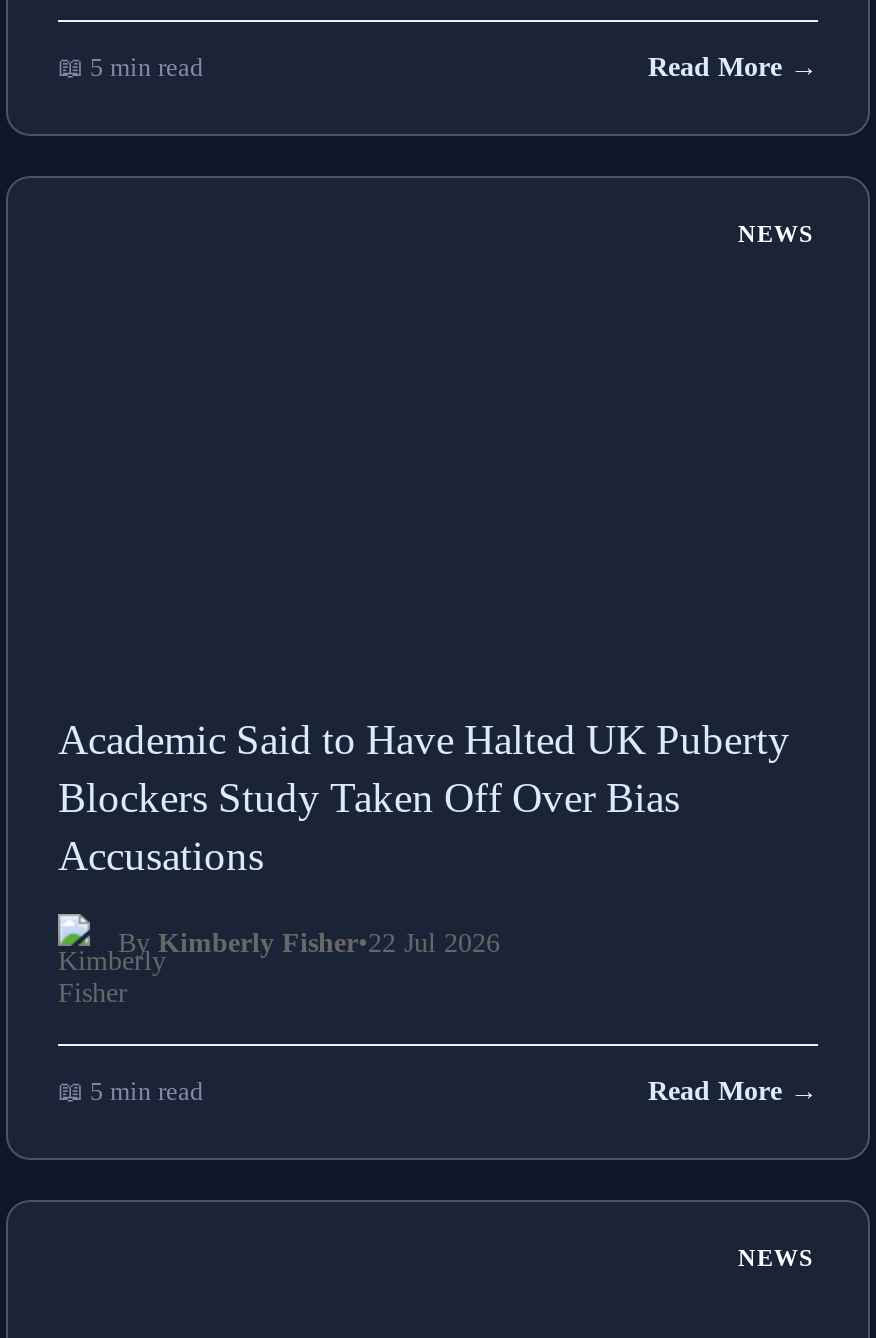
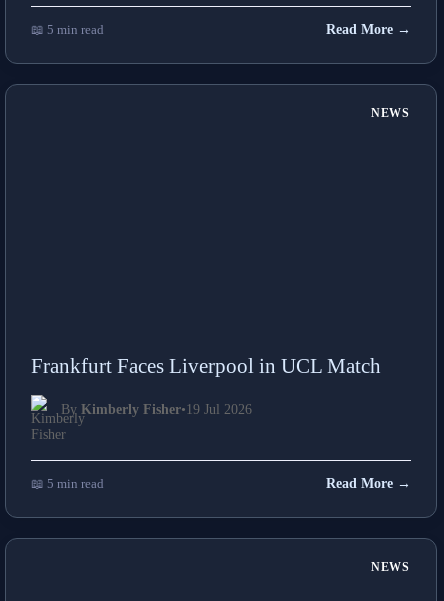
- Academic Said to Have Halted UK Puberty
- Blockers Study Taken Off Over Bias
- Accusations
+ Frankfurt Faces Liverpool in UCL Match

- By Kimberly Fisher•22 Jul 2026
+ By Kimberly Fisher•19 Jul 2026
